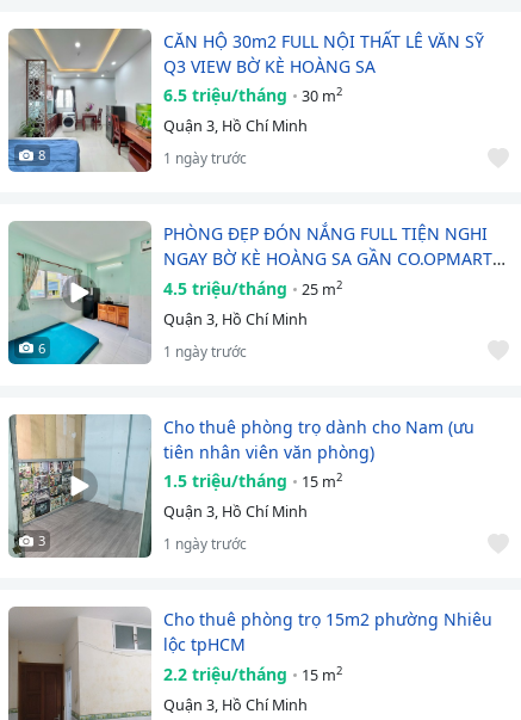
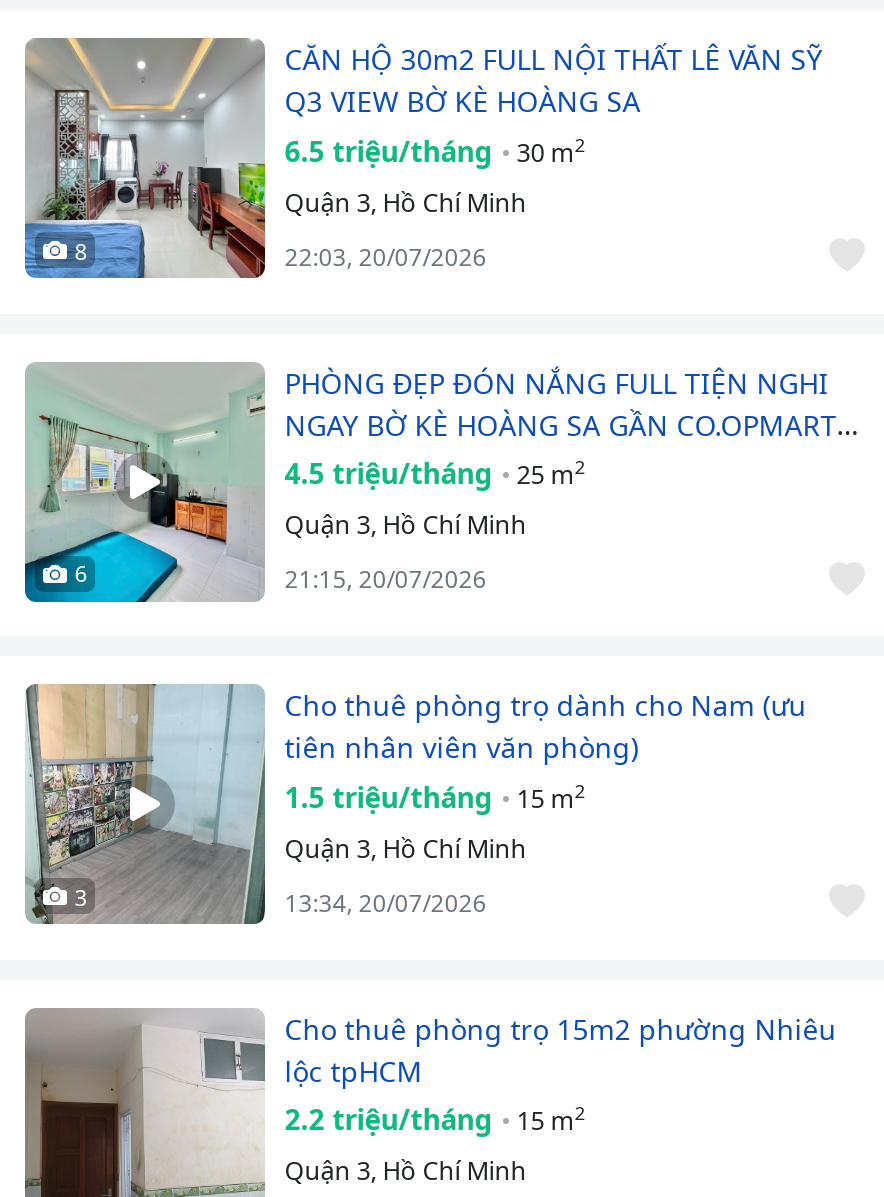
- 1 ngày trước
+ 22:03, 20/07/2026

- 1 ngày trước
+ 21:15, 20/07/2026

- 1 ngày trước
+ 13:34, 20/07/2026
